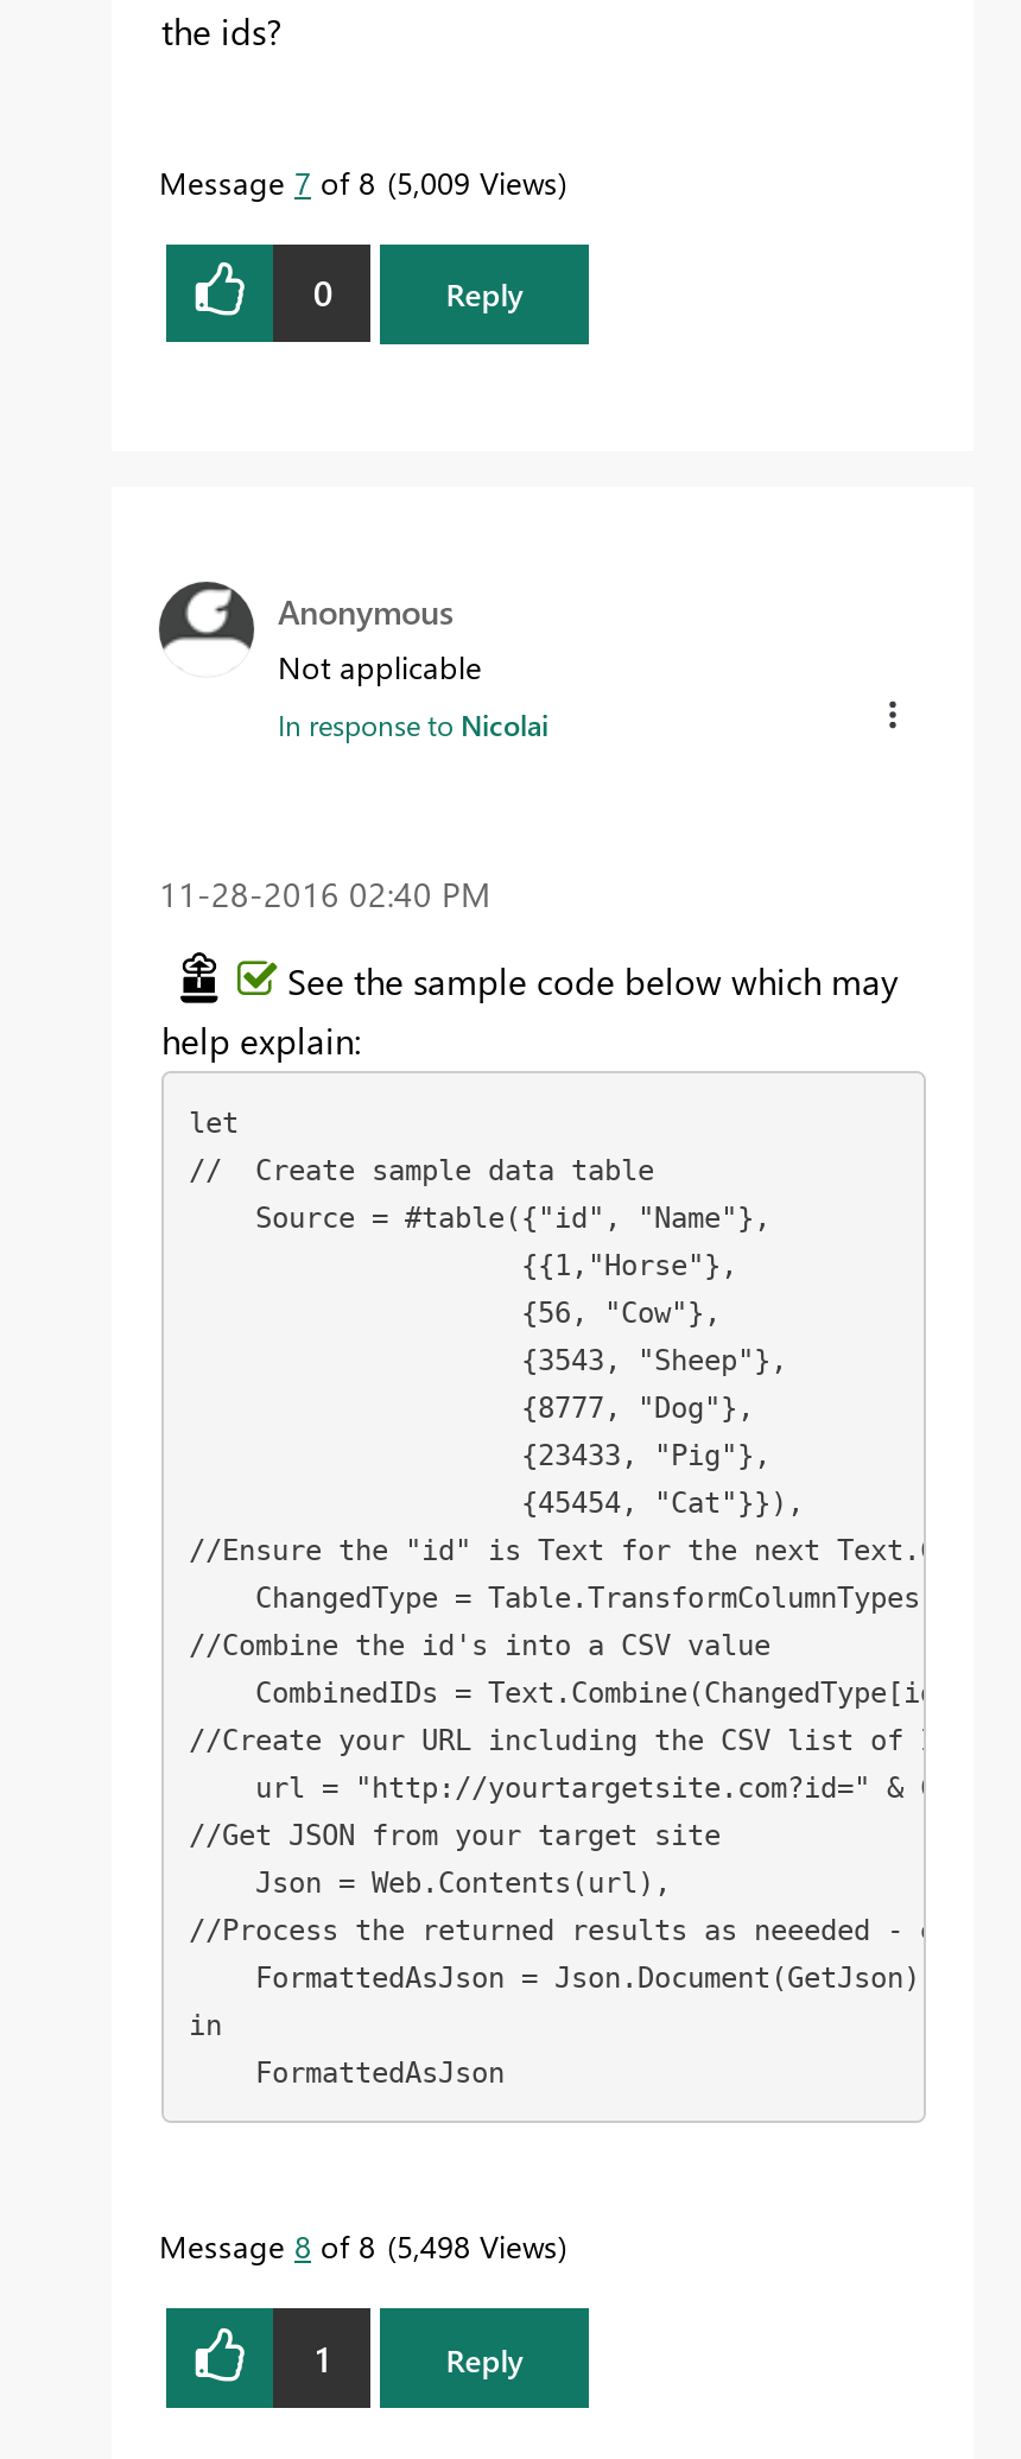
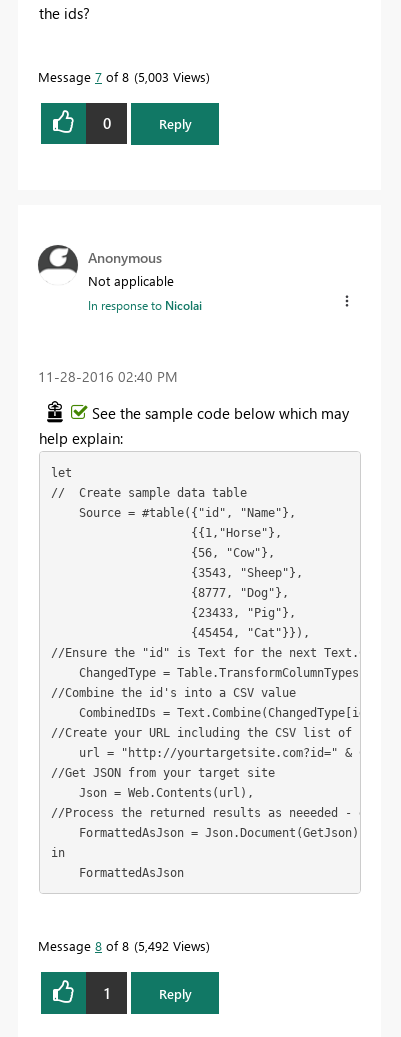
- Message 7 of 8 5,009 Views
+ Message 7 of 8 5,003 Views

- Message 8 of 8 5,498 Views
+ Message 8 of 8 5,492 Views
